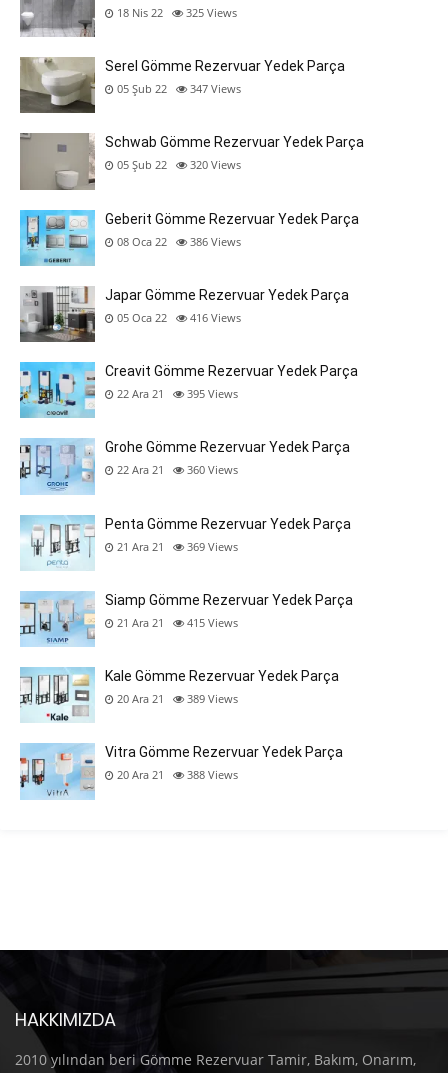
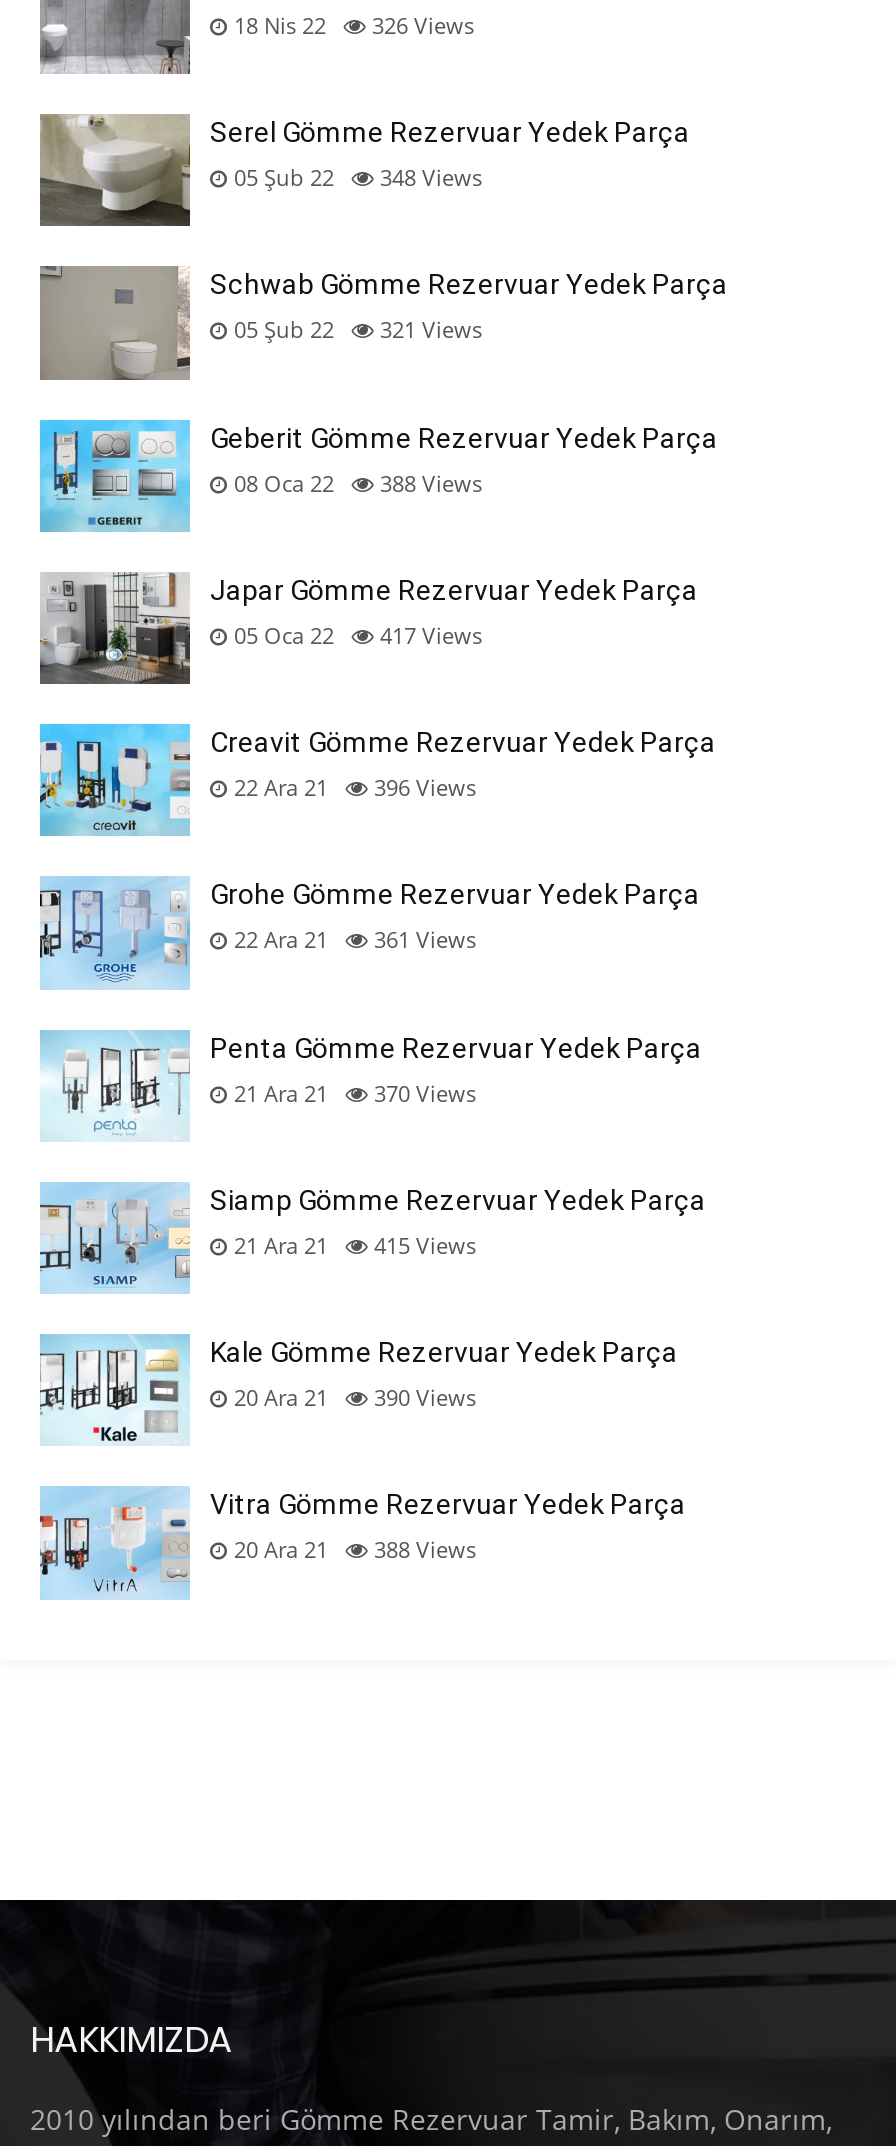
- 18 Nis 22 325 Views
+ 18 Nis 22 326 Views

- 05 Şub 22 347 Views
+ 05 Şub 22 348 Views

- 05 Şub 22 320 Views
+ 05 Şub 22 321 Views

- 08 Oca 22 386 Views
+ 08 Oca 22 388 Views

- 05 Oca 22 416 Views
+ 05 Oca 22 417 Views

- 22 Ara 21 395 Views
+ 22 Ara 21 396 Views

- 22 Ara 21 360 Views
+ 22 Ara 21 361 Views

- 21 Ara 21 369 Views
+ 21 Ara 21 370 Views

- 20 Ara 21 389 Views
+ 20 Ara 21 390 Views
